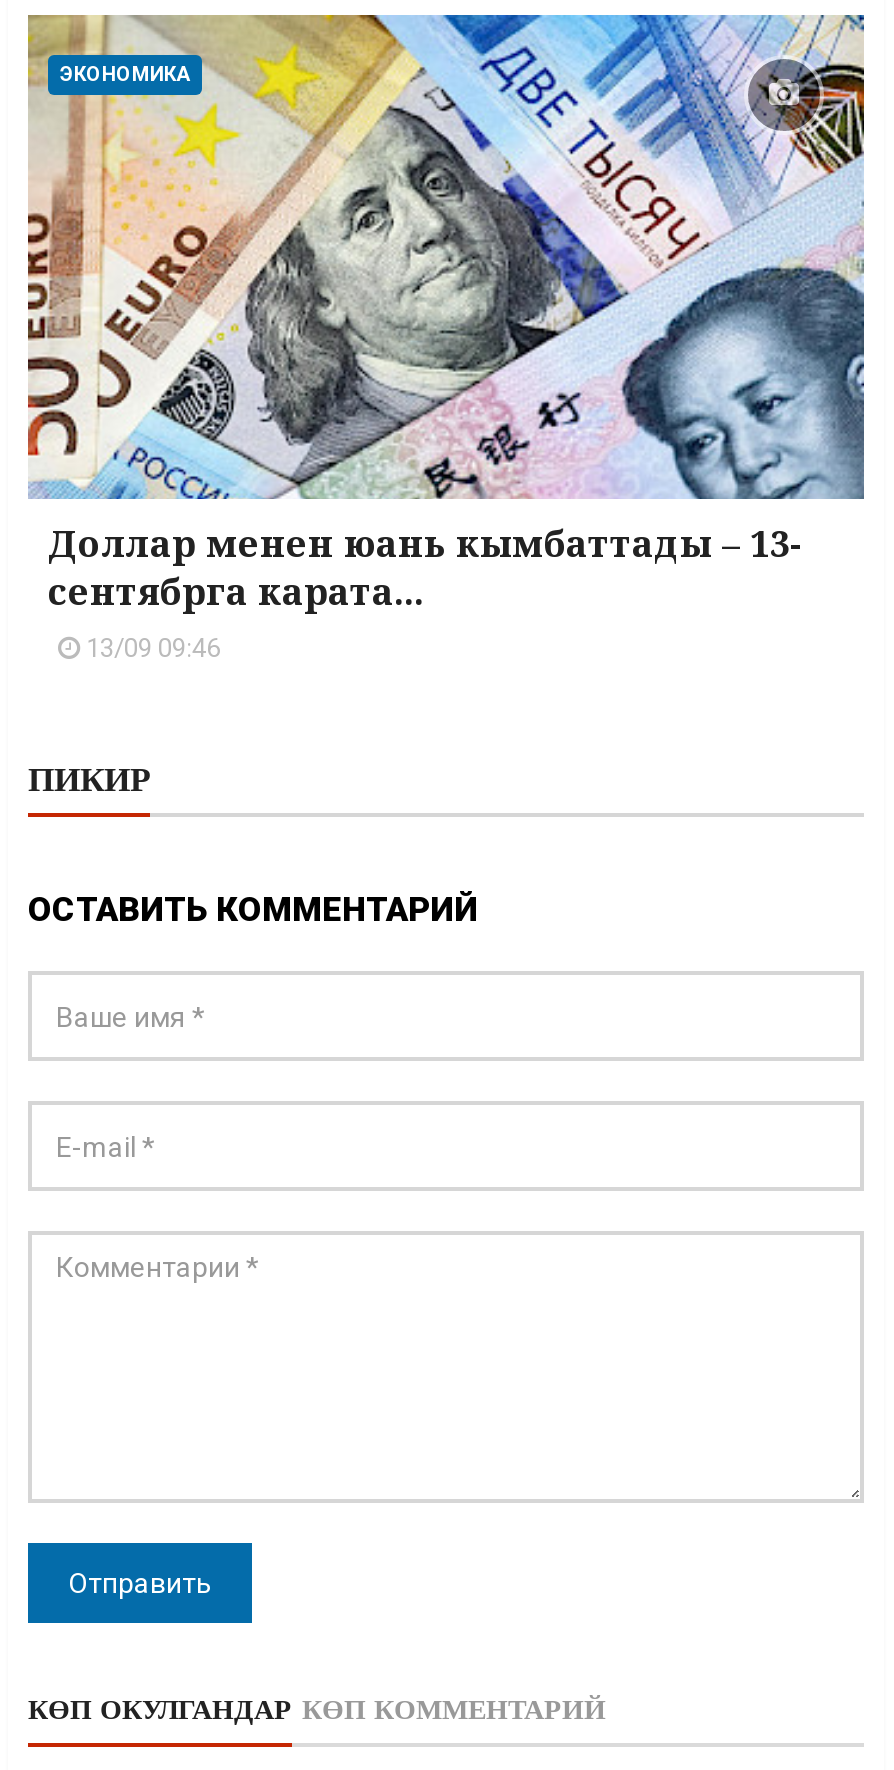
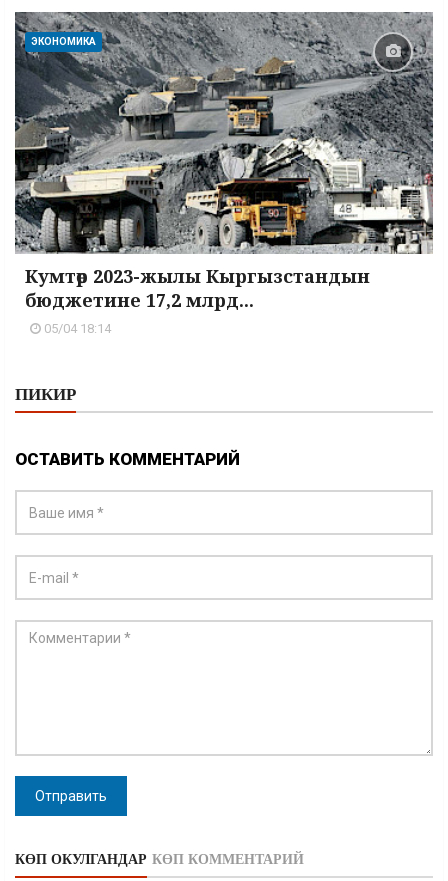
- [image]
- Доллар менен юань кымбаттады – 13-
- сентябрга карата...
- 13/09 09:46
+ [image]
+ Кумтөр 2023-жылы Кыргызстандын
+ бюджетине 17,2 млрд...
+ 05/04 18:14
